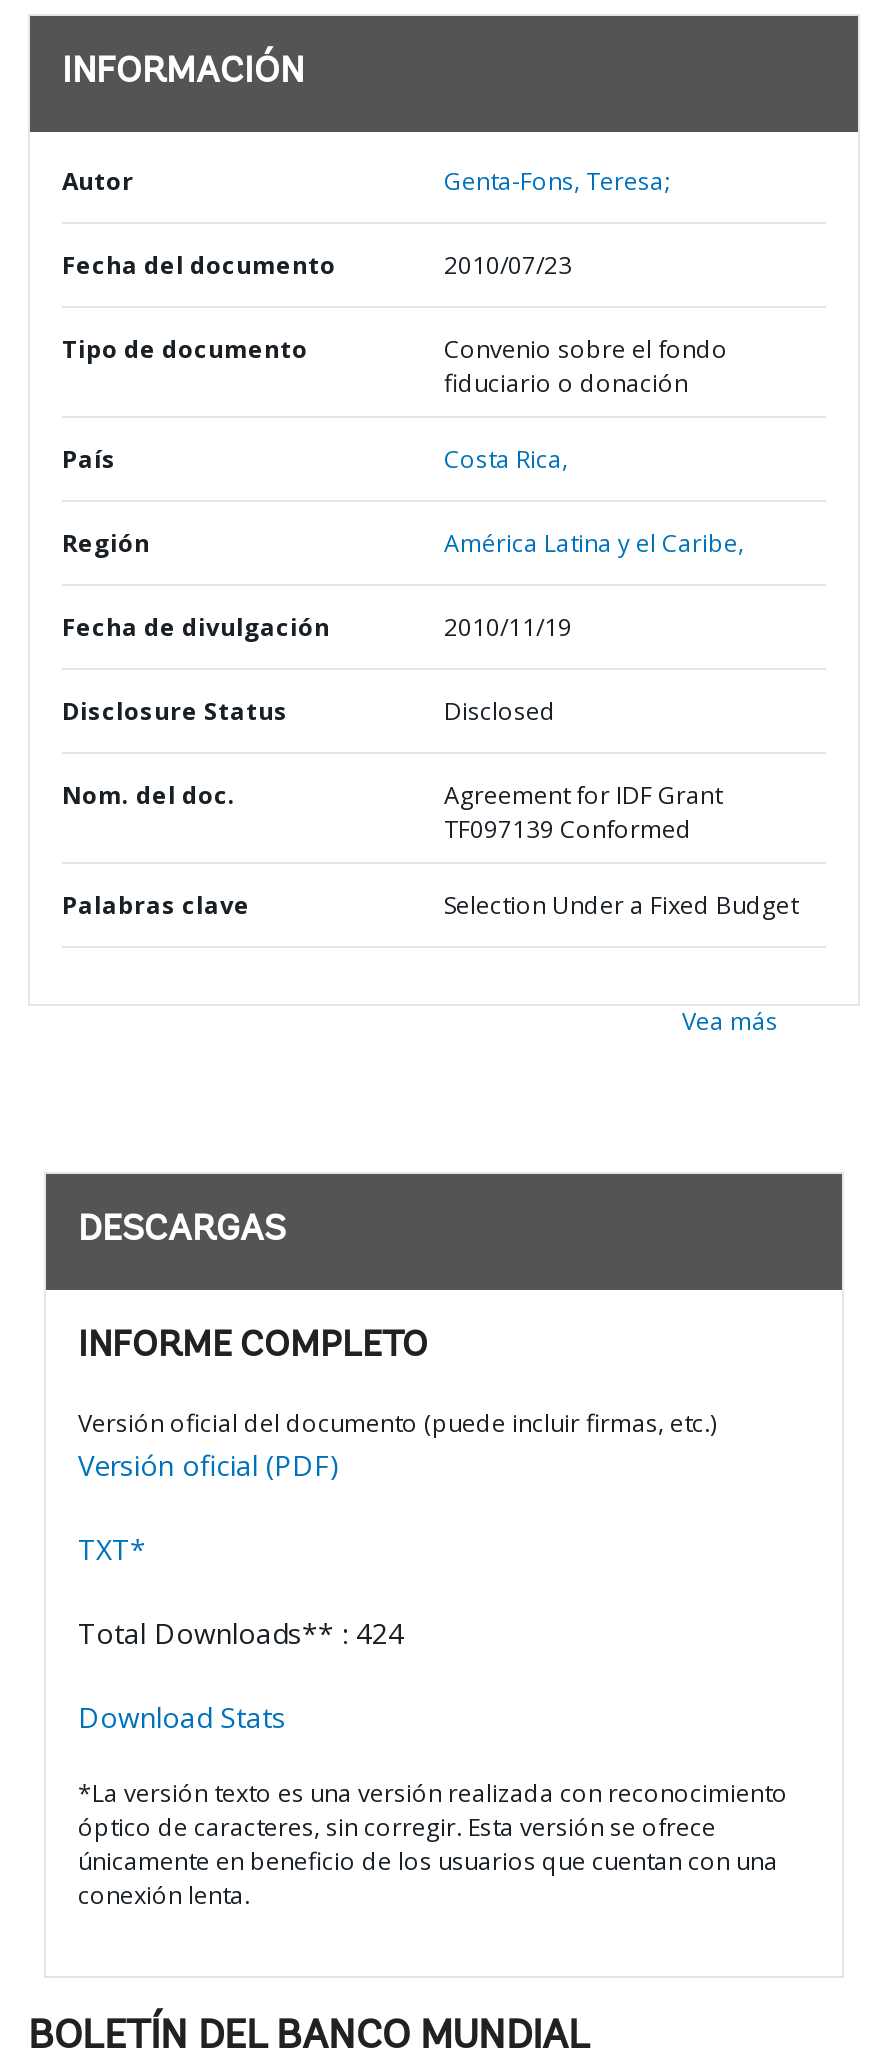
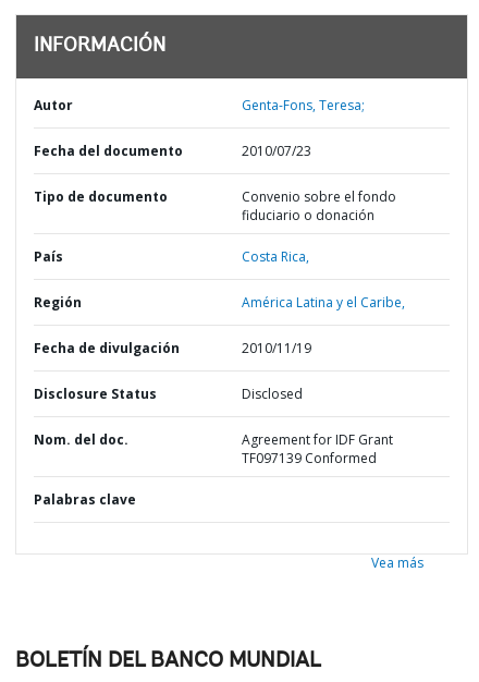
- Selection Under a Fixed Budget

- DESCARGAS
- INFORME COMPLETO
- Versión oficial del documento (puede incluir firmas, etc.)
- Versión oficial (PDF)
- TXT*
- Total Downloads** : 424
- Download Stats
- *La versión texto es una versión realizada con reconocimiento
- óptico de caracteres, sin corregir. Esta versión se ofrece
- únicamente en beneficio de los usuarios que cuentan con una
- conexión lenta.
